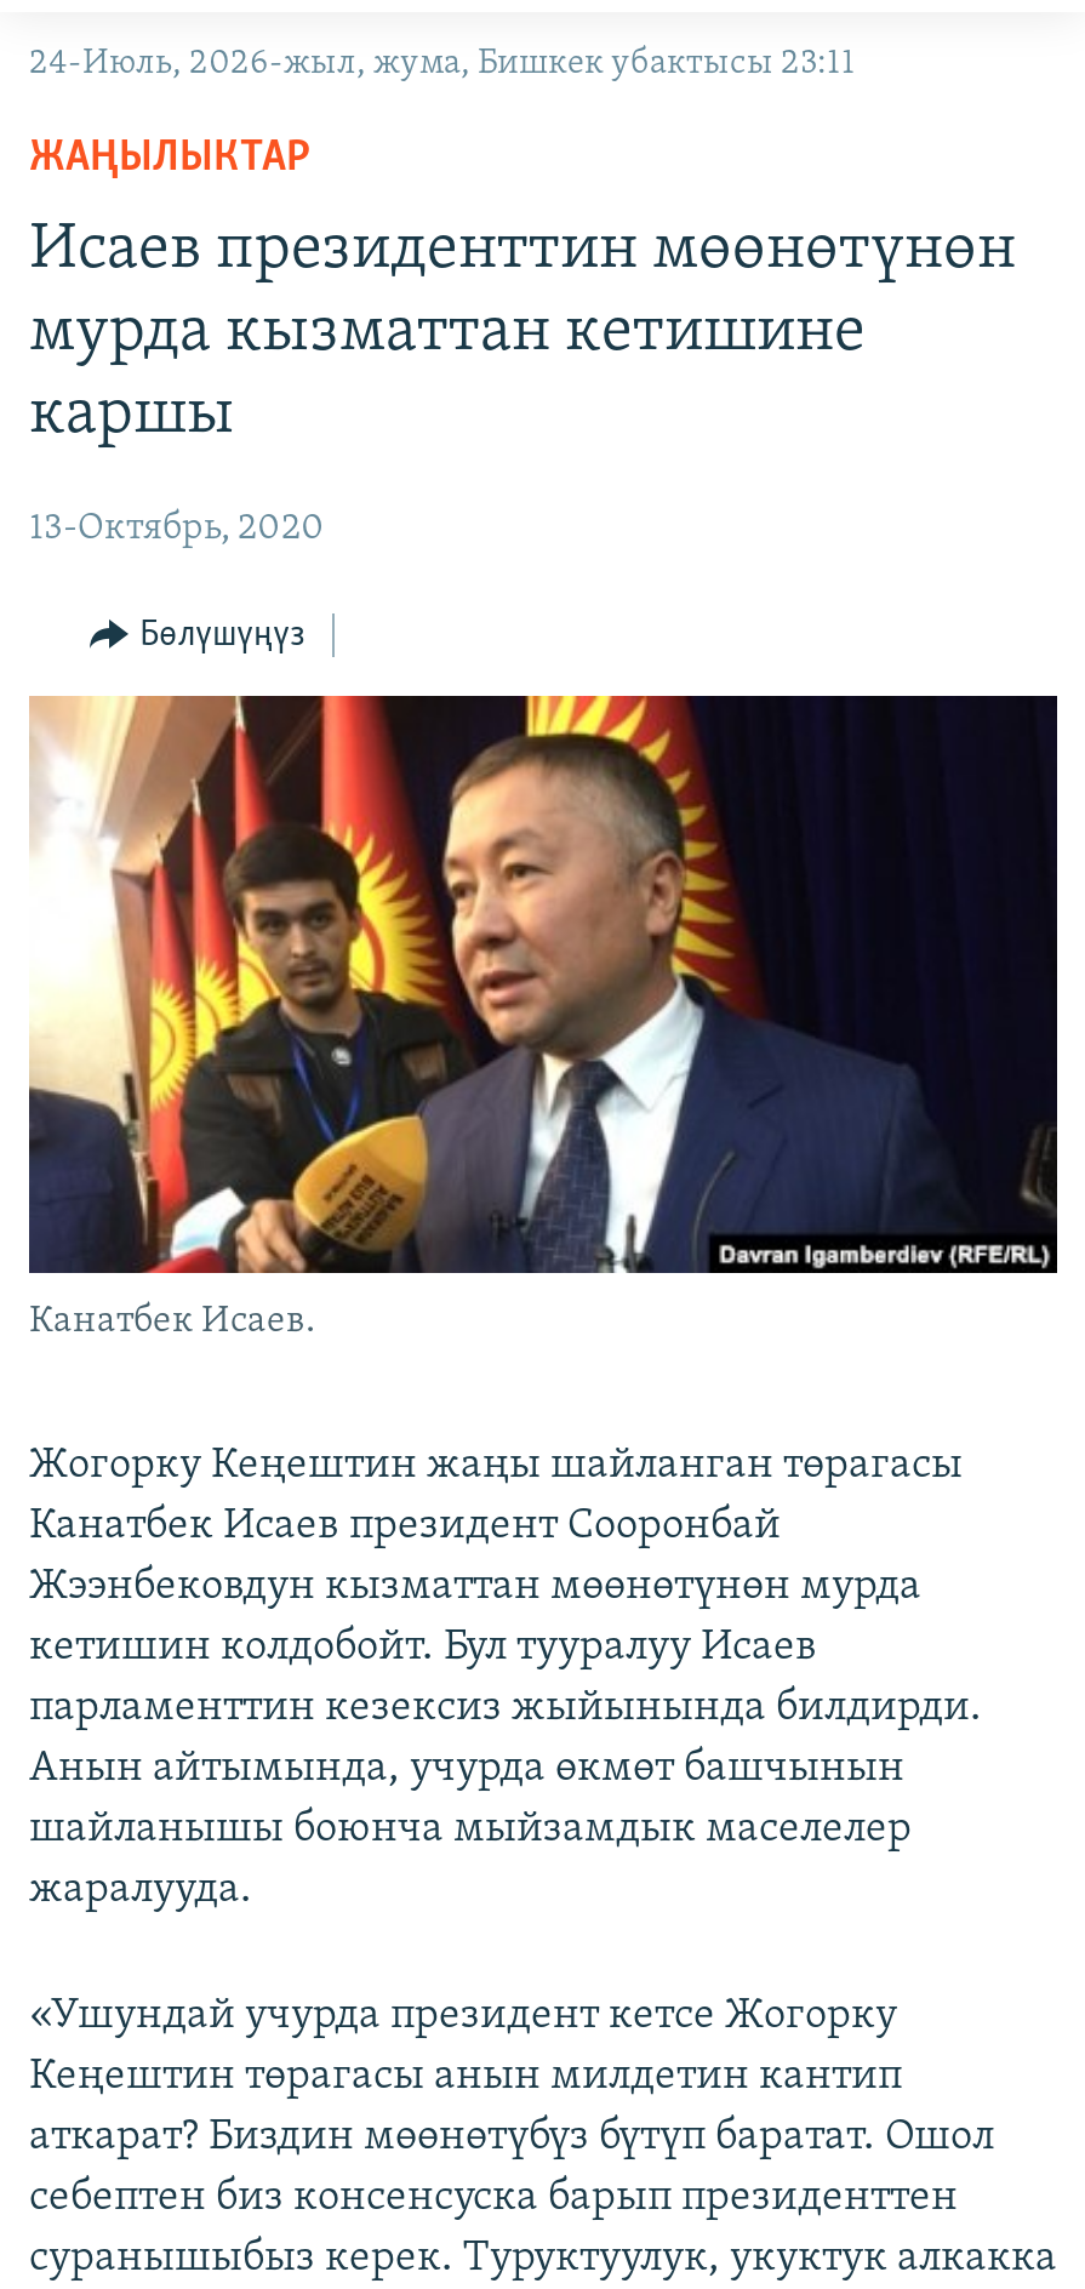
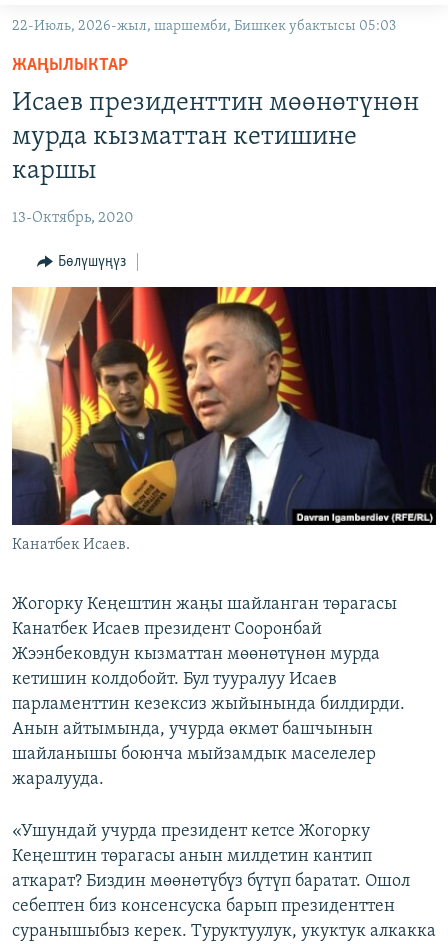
- 24-Июль, 2026-жыл, жума, Бишкек убактысы 23:11
+ 22-Июль, 2026-жыл, шаршемби, Бишкек убактысы 05:03
